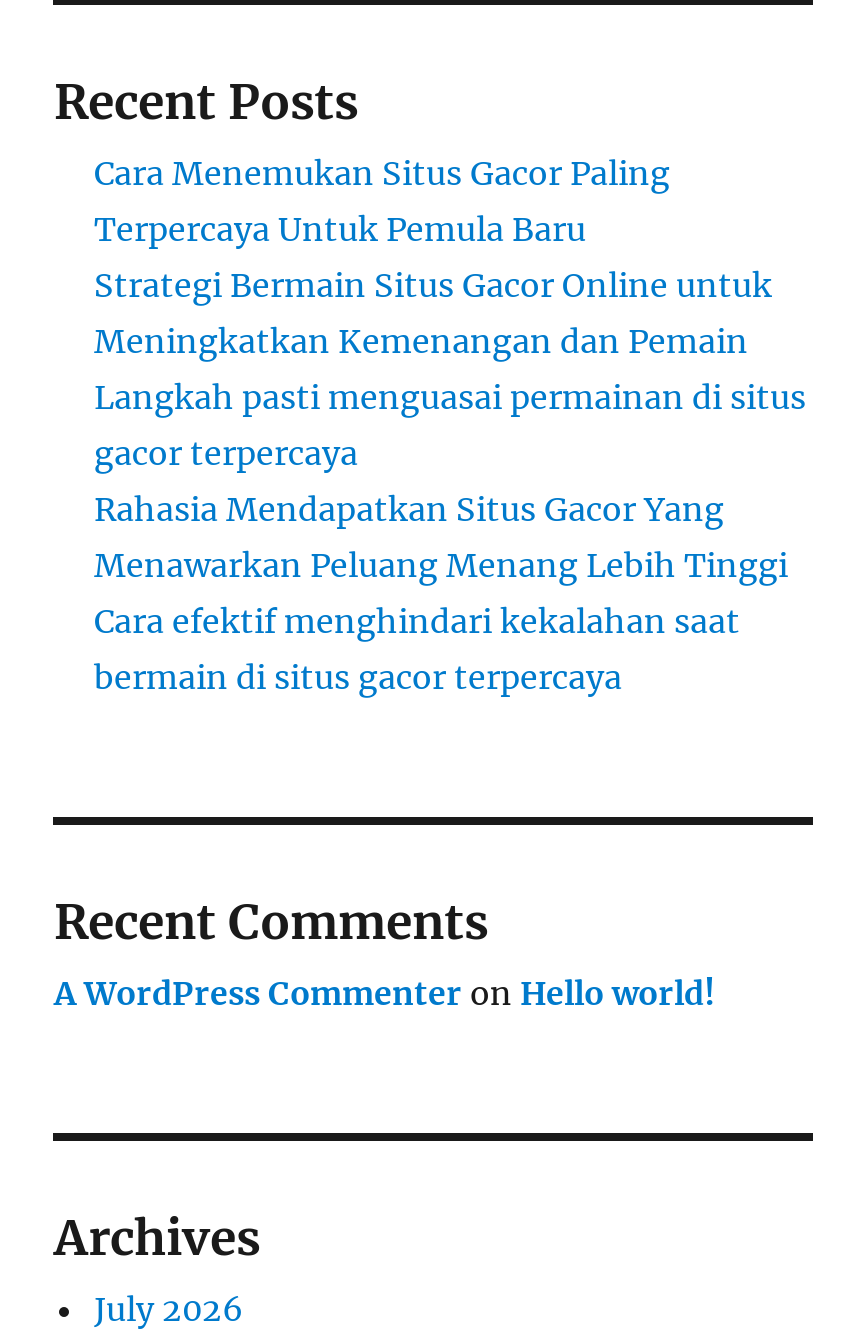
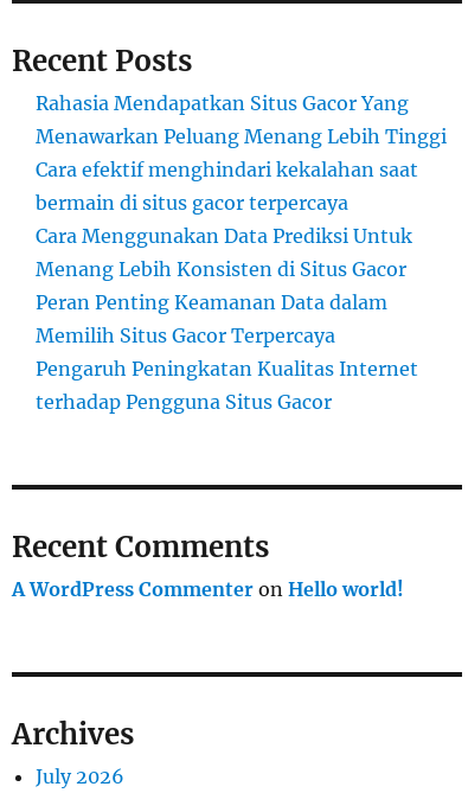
- Cara Menemukan Situs Gacor Paling
- Terpercaya Untuk Pemula Baru
- Strategi Bermain Situs Gacor Online untuk
- Meningkatkan Kemenangan dan Pemain
- Langkah pasti menguasai permainan di situs
- gacor terpercaya

moved up: Rahasia Mendapatkan Situs Gacor Yang | Menawarkan Peluang Menang Lebih Tinggi | Cara efektif menghindari kekalahan saat | bermain di situs gacor terpercaya

+ Cara Menggunakan Data Prediksi Untuk
+ Menang Lebih Konsisten di Situs Gacor
+ Peran Penting Keamanan Data dalam
+ Memilih Situs Gacor Terpercaya
+ Pengaruh Peningkatan Kualitas Internet
+ terhadap Pengguna Situs Gacor
